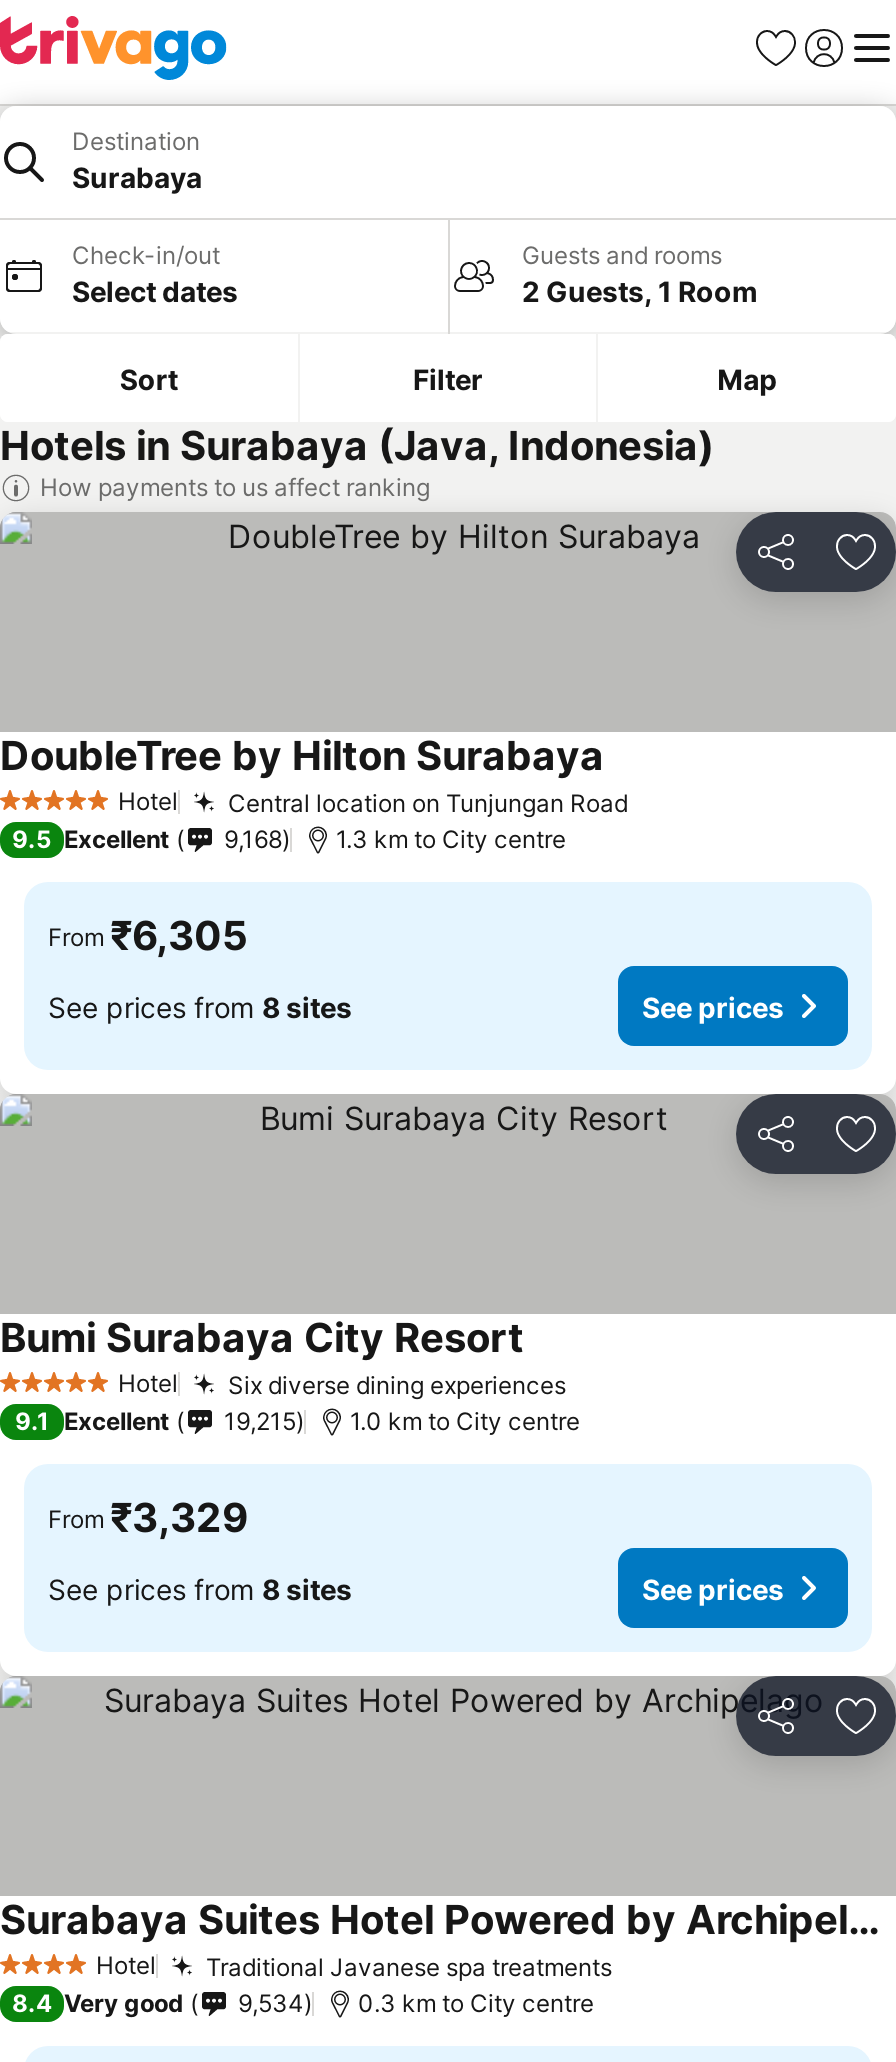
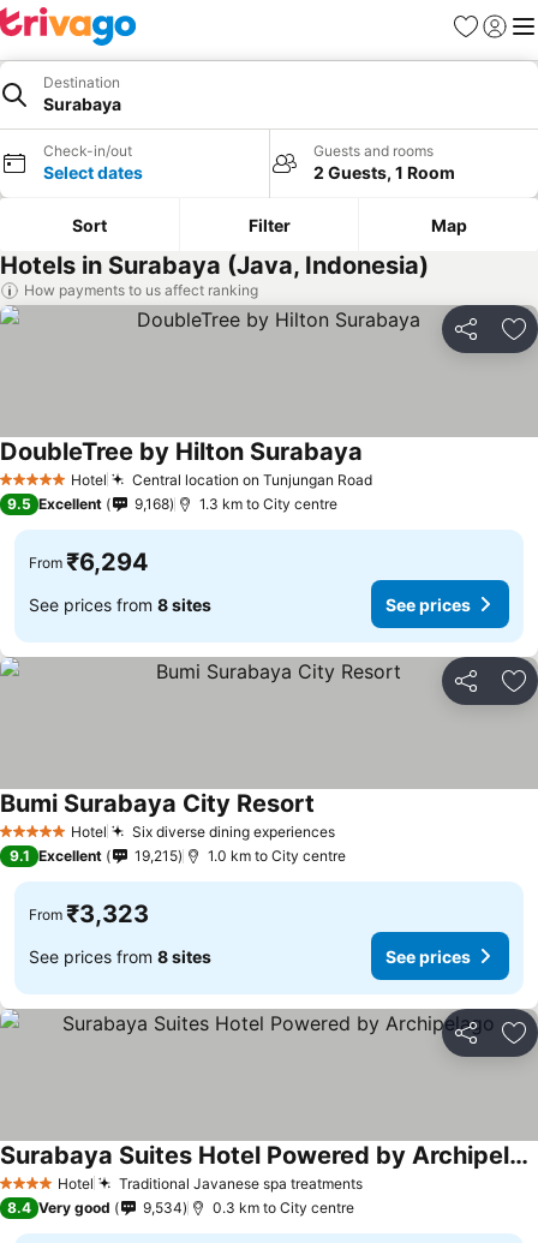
- From ₹6,305
+ From ₹6,294

- From ₹3,329
+ From ₹3,323
